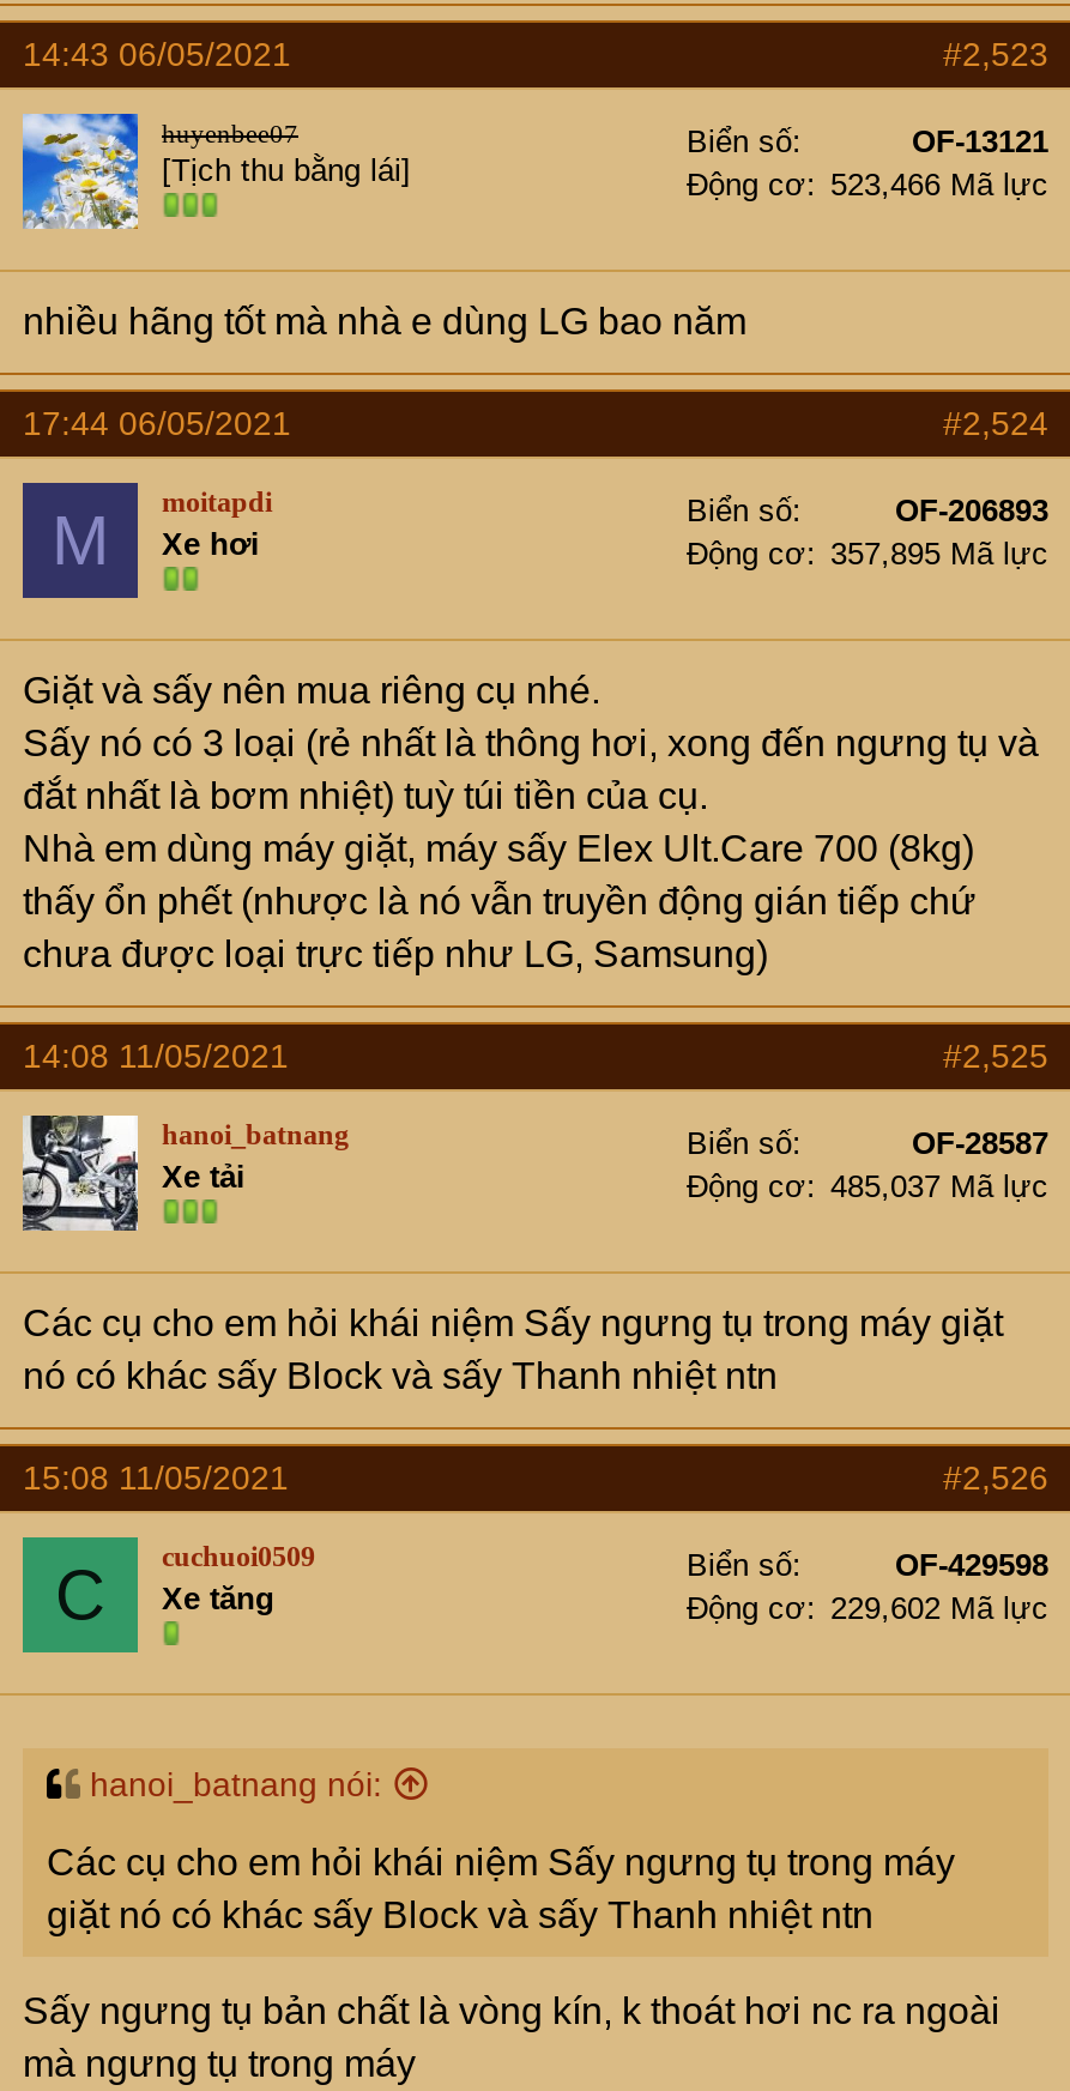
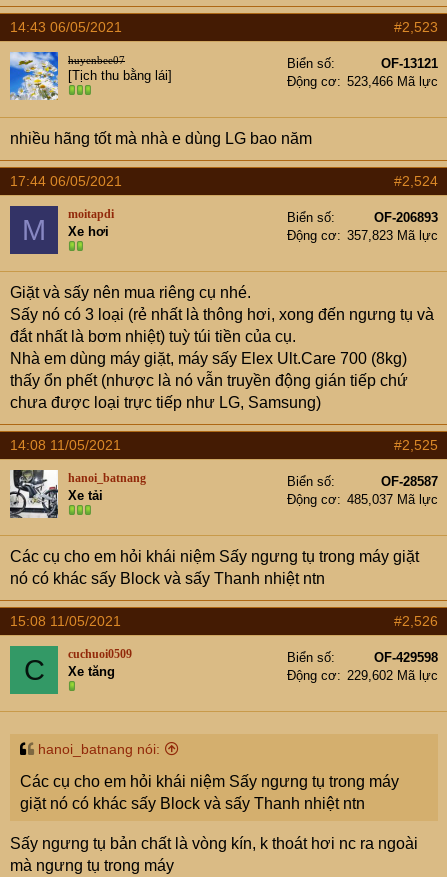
- Động cơ 357,895 Mã lực
+ Động cơ 357,823 Mã lực
